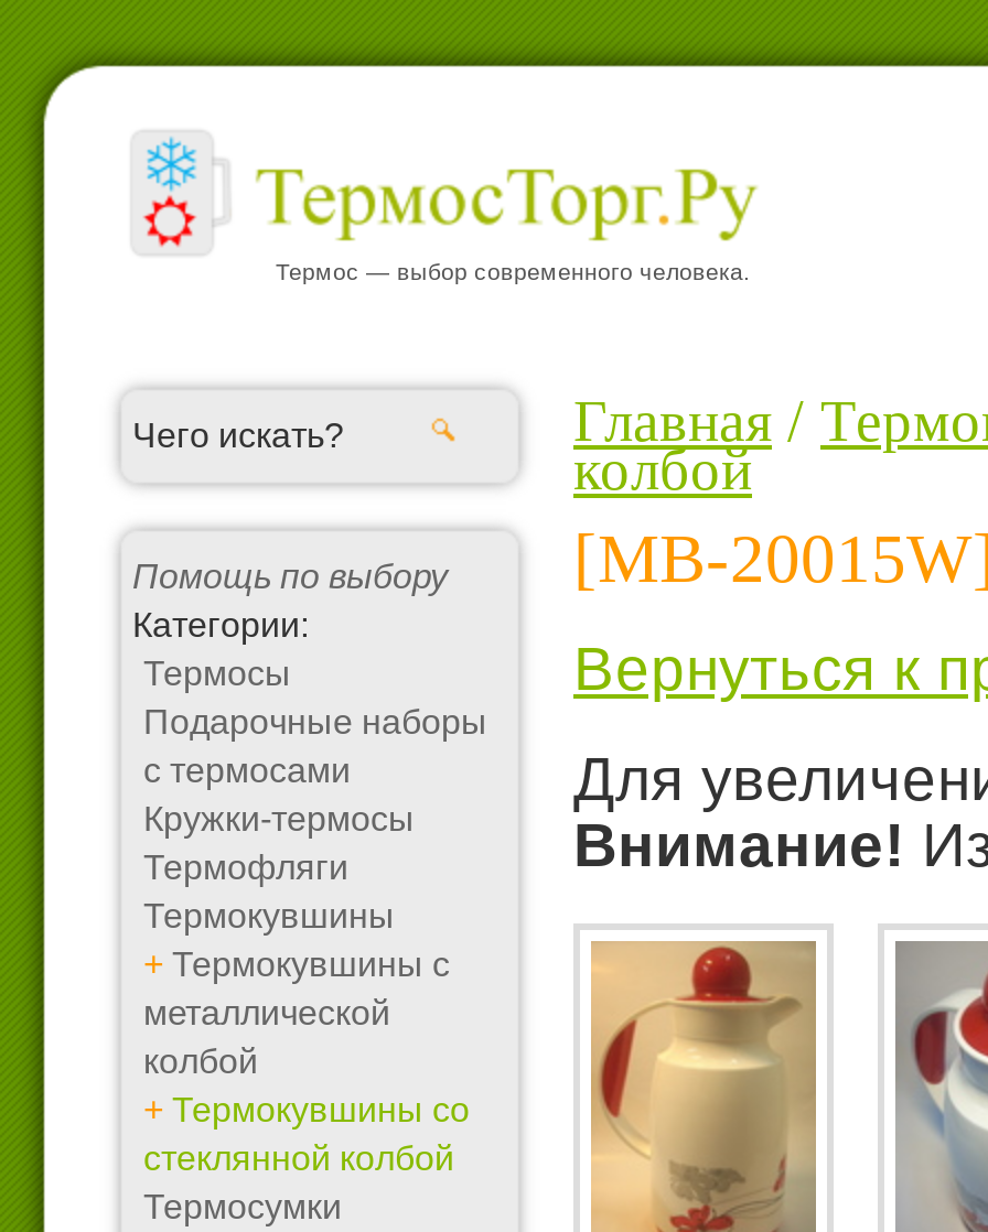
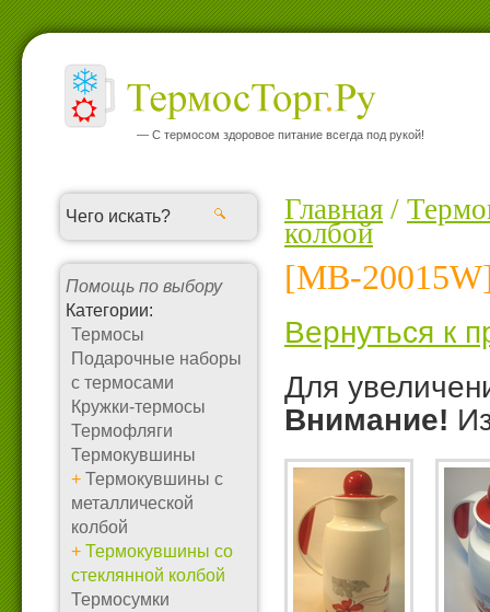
- Термос — выбор современного человека.
+ — С термосом здоровое питание всегда под рукой!
